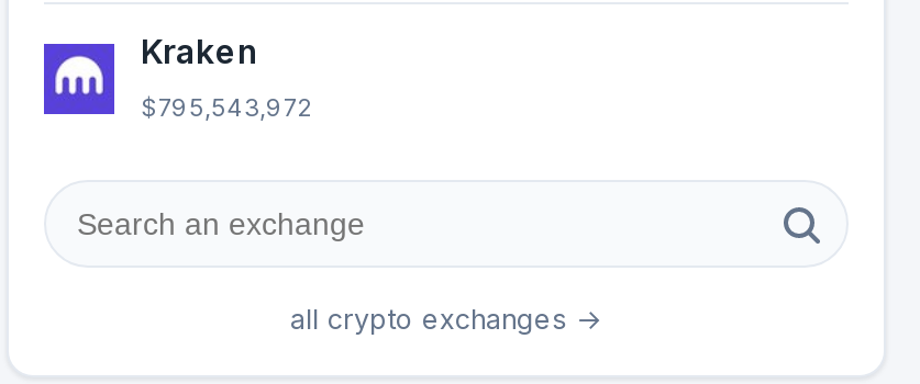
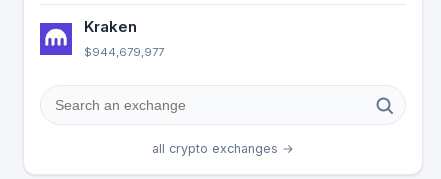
- $795,543,972
+ $944,679,977
